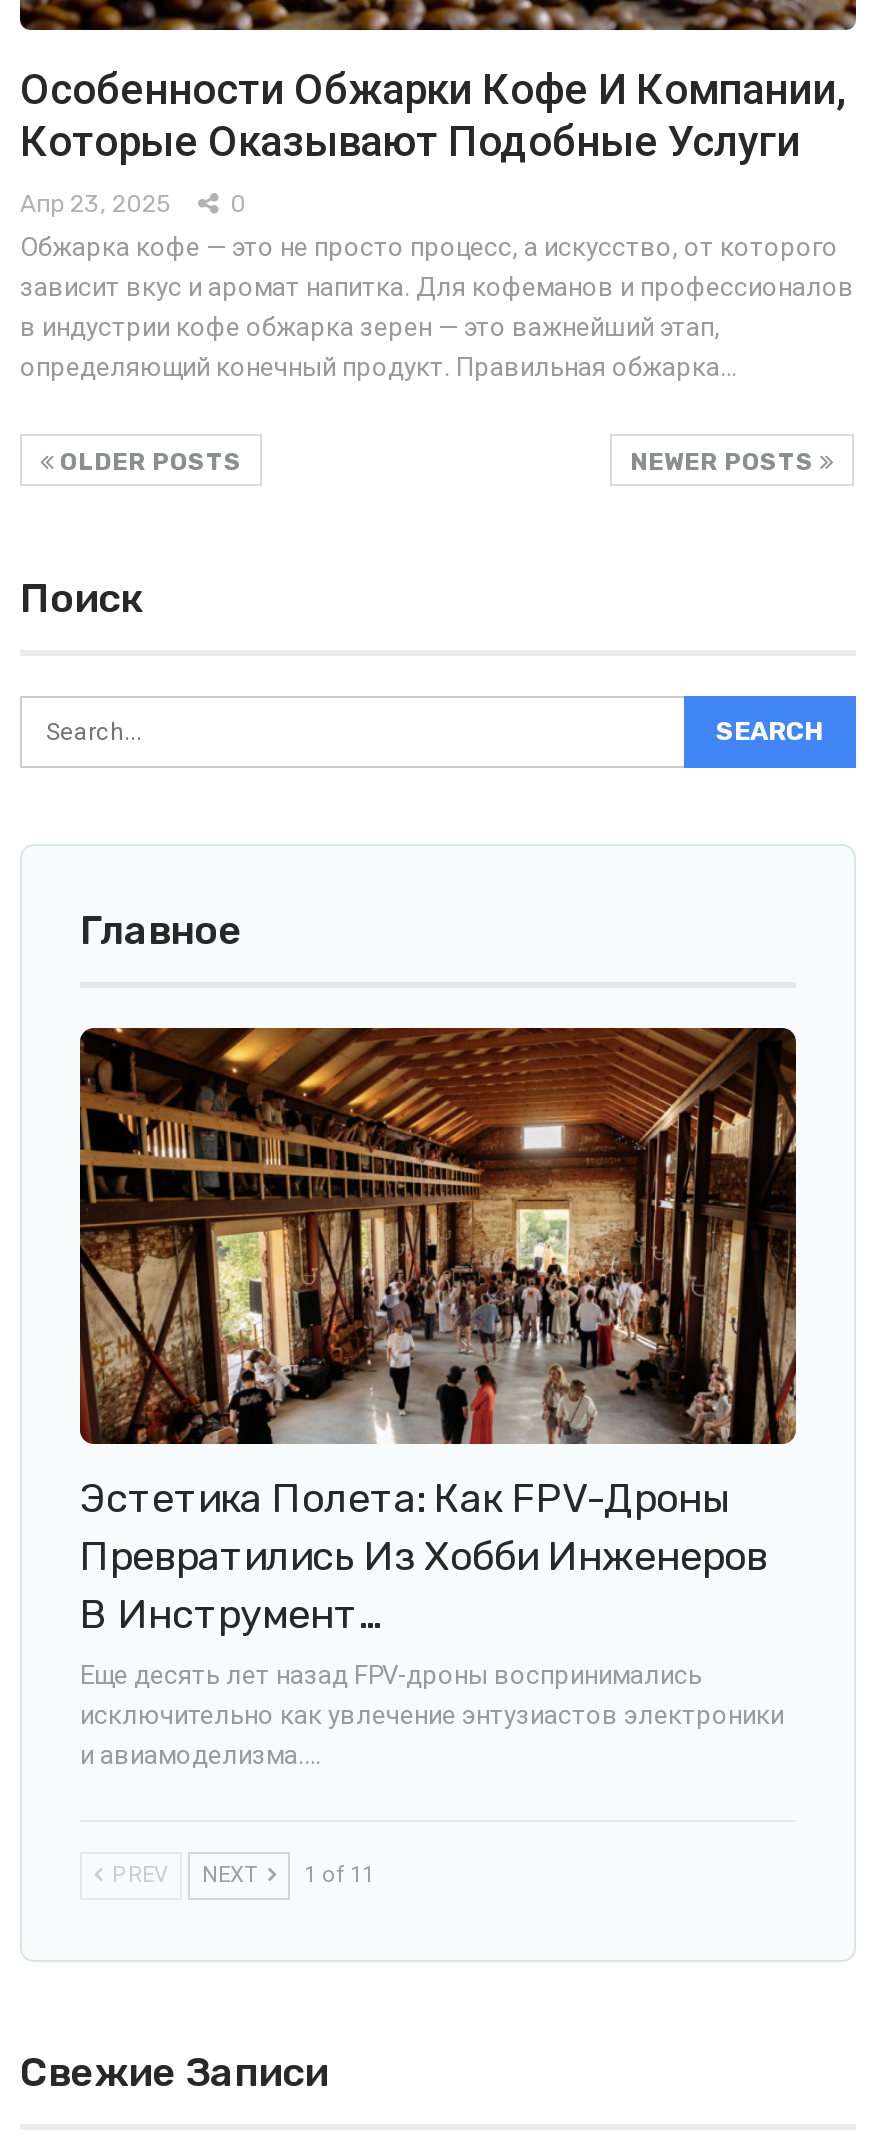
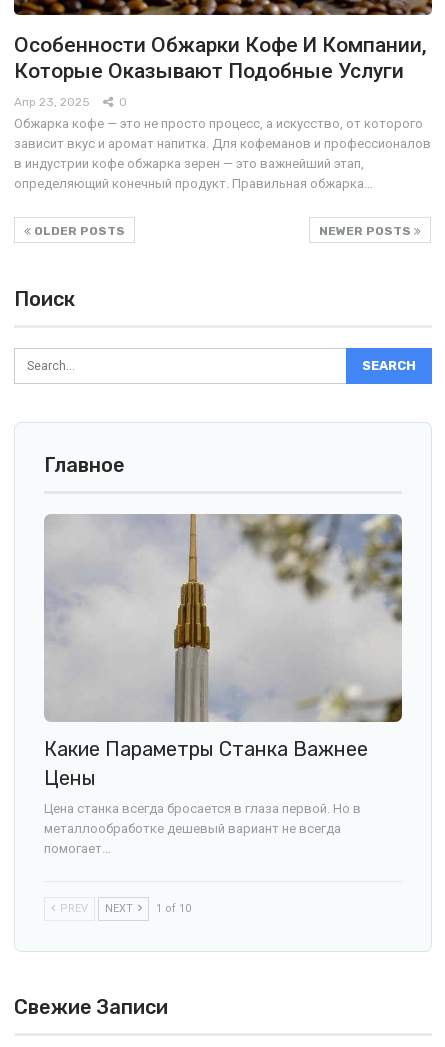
- [image]
- Эстетика Полета: Как FPV-Дроны
- Превратились Из Хобби Инженеров
- В Инструмент…
+ [image]
+ Какие Параметры Станка Важнее
+ Цены

- Еще десять лет назад FPV-дроны воспринимались
- исключительно как увлечение энтузиастов электроники
- и авиамоделизма.…
+ Цена станка всегда бросается в глаза первой. Но в
+ металлообработке дешевый вариант не всегда
+ помогает…

- PREV NEXT 1 of 11
+ PREV NEXT 1 of 10
